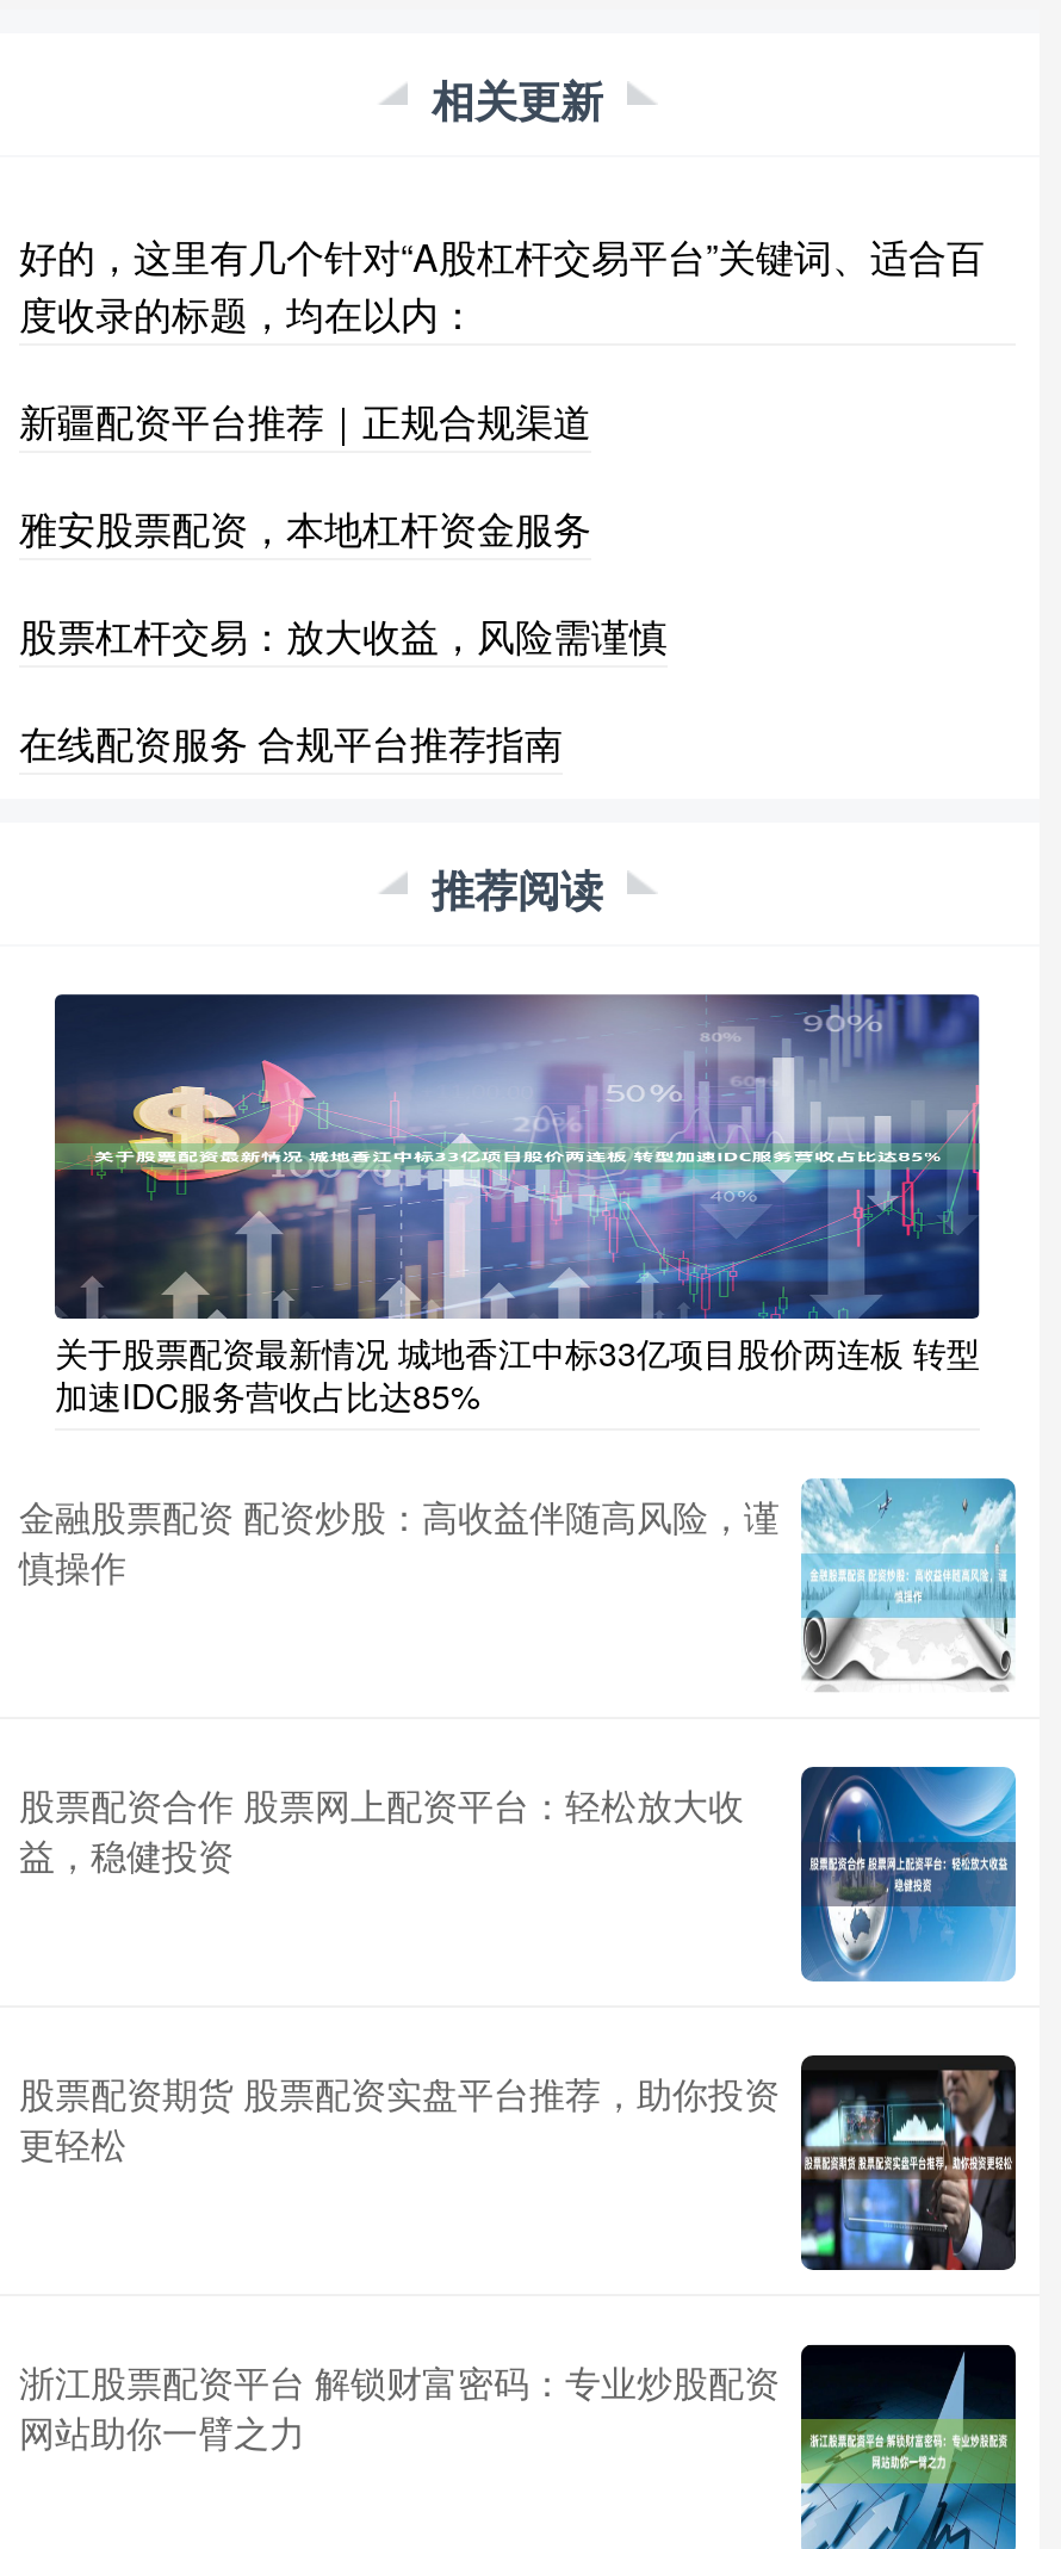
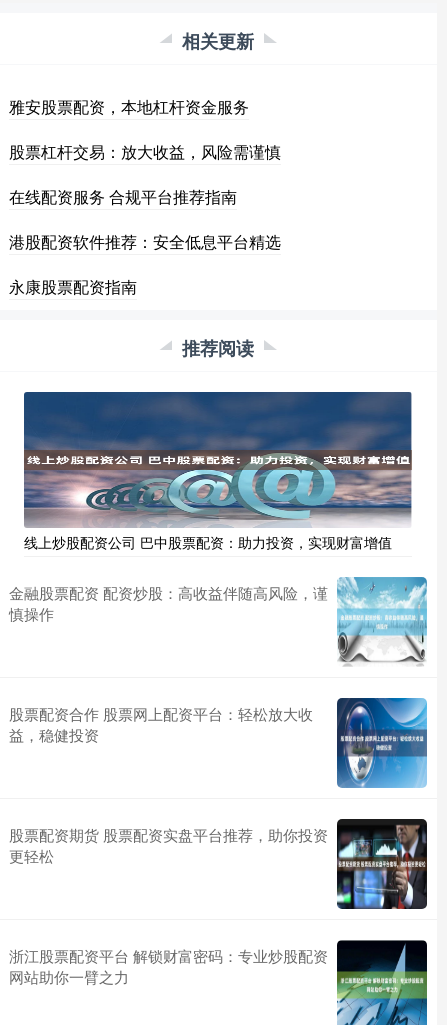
- 好的，这里有几个针对“A股杠杆交易平台”关键词、适合百
- 度收录的标题，均在以内：
- 新疆配资平台推荐｜正规合规渠道

moved up: 雅安股票配资，本地杠杆资金服务 | 股票杠杆交易：放大收益，风险需谨慎 | 在线配资服务 合规平台推荐指南

+ 港股配资软件推荐：安全低息平台精选
+ 永康股票配资指南

- [image]
- 关于股票配资最新情况 城地香江中标33亿项目股价两连板 转型
- 加速IDC服务营收占比达85%
+ [image]
+ 线上炒股配资公司 巴中股票配资：助力投资，实现财富增值
